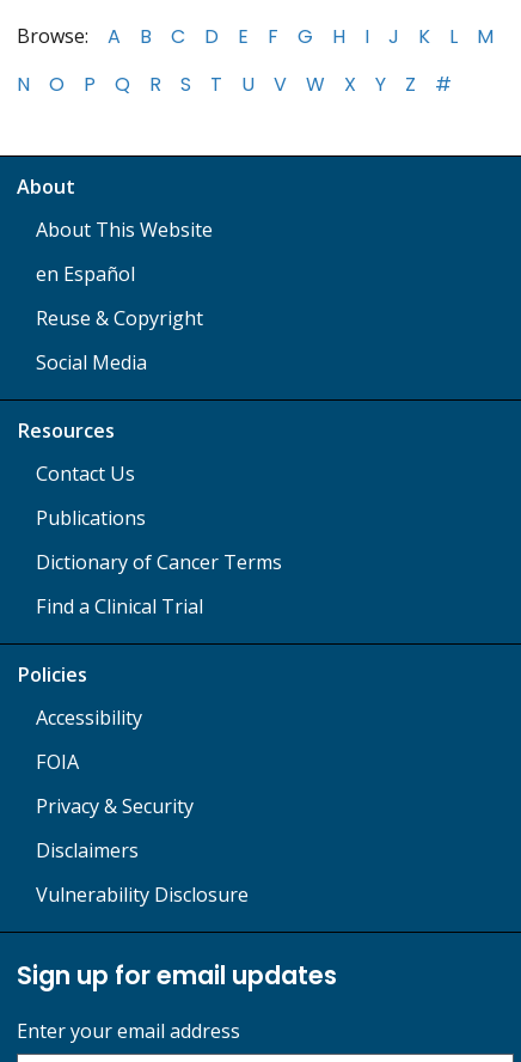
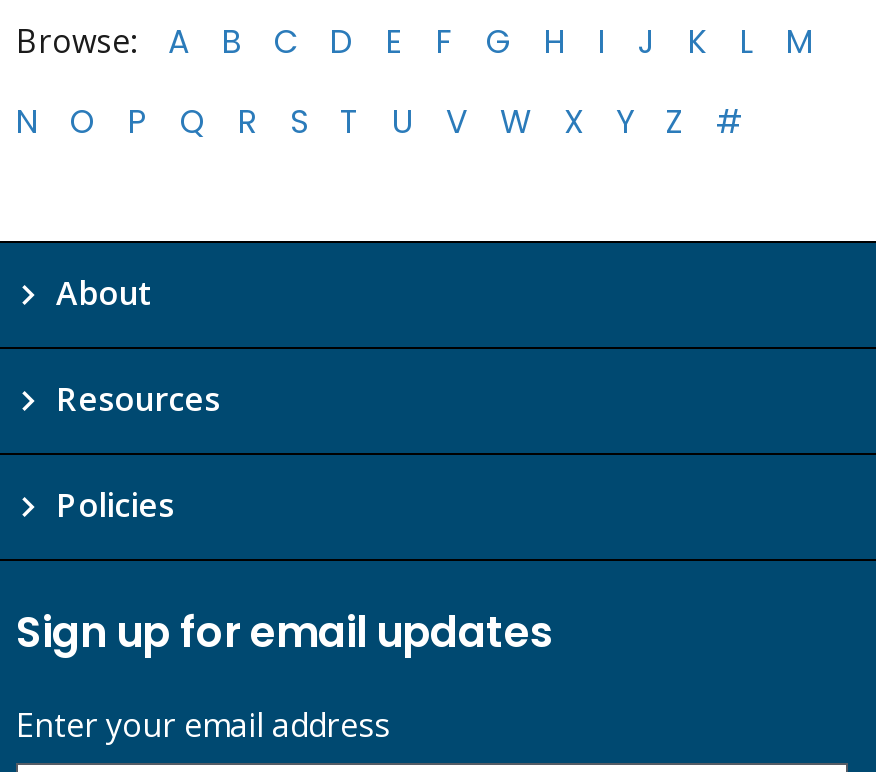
- About This Website
- en Español
- Reuse & Copyright
- Social Media

- Contact Us
- Publications
- Dictionary of Cancer Terms
- Find a Clinical Trial

- Accessibility
- FOIA
- Privacy & Security
- Disclaimers
- Vulnerability Disclosure
